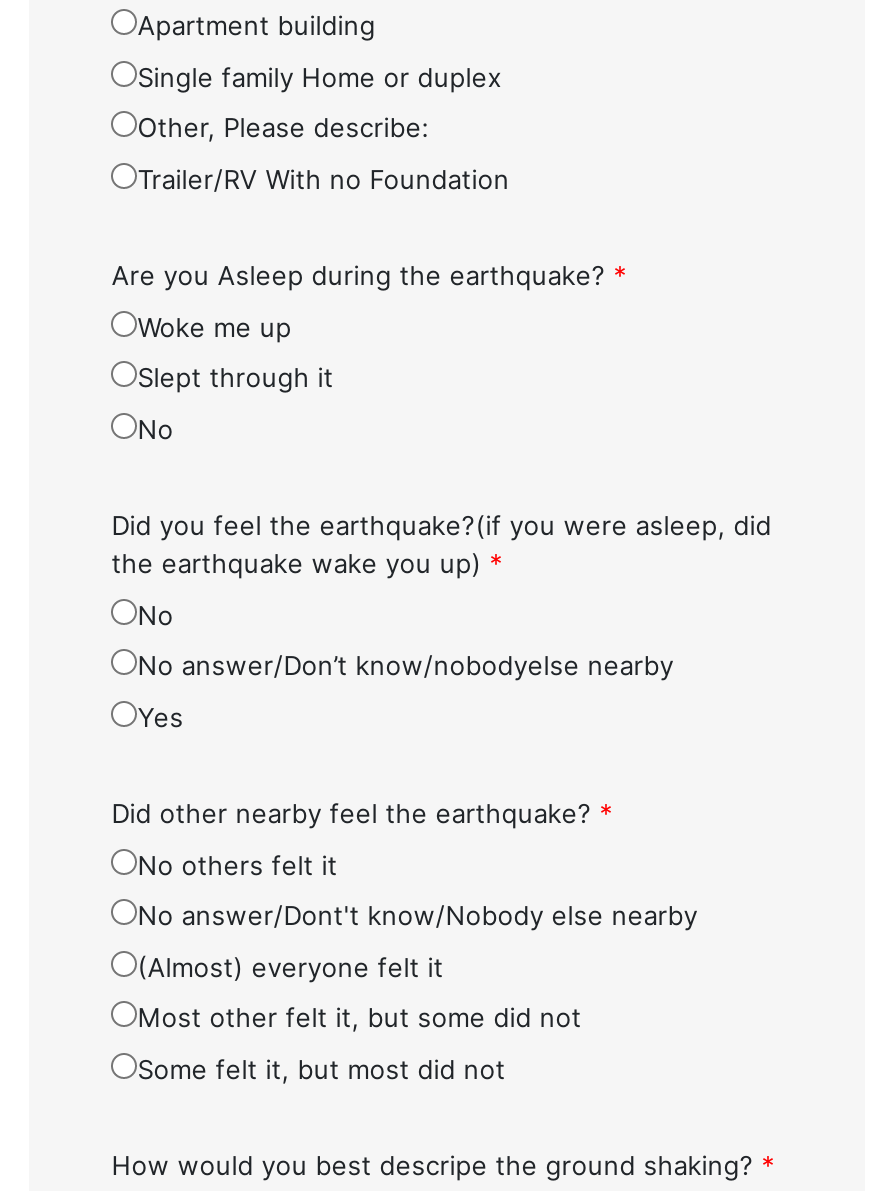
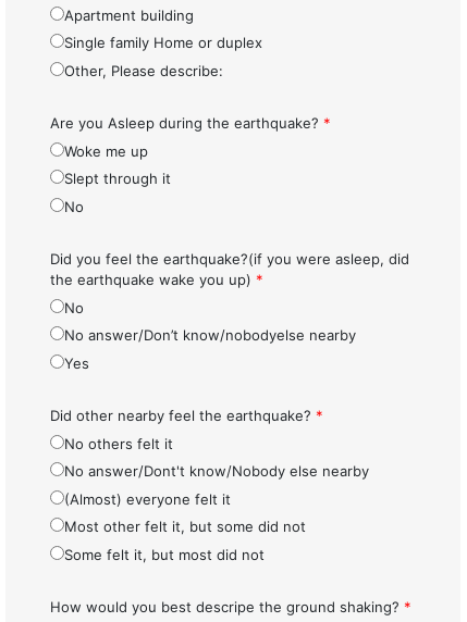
- Trailer/RV With no Foundation
